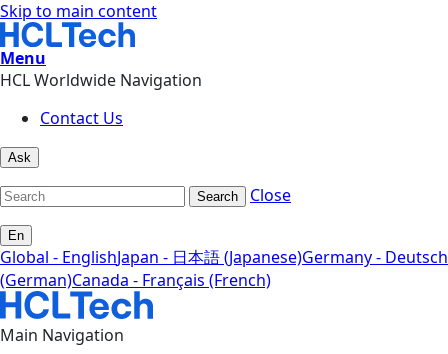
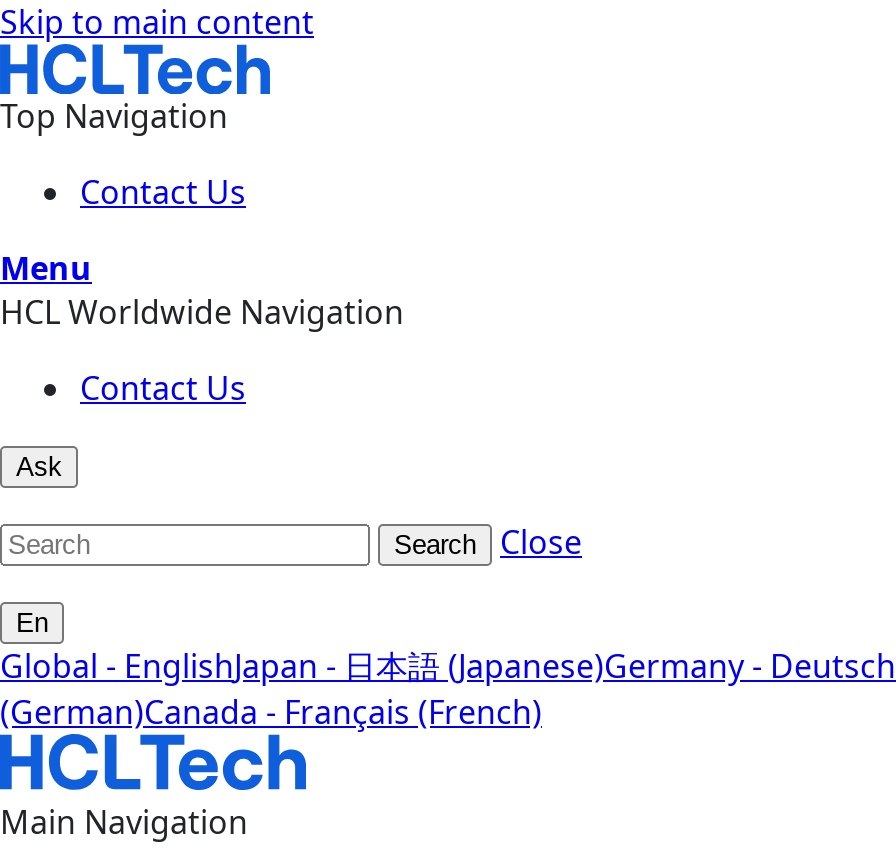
+ Top Navigation
+ Contact Us
